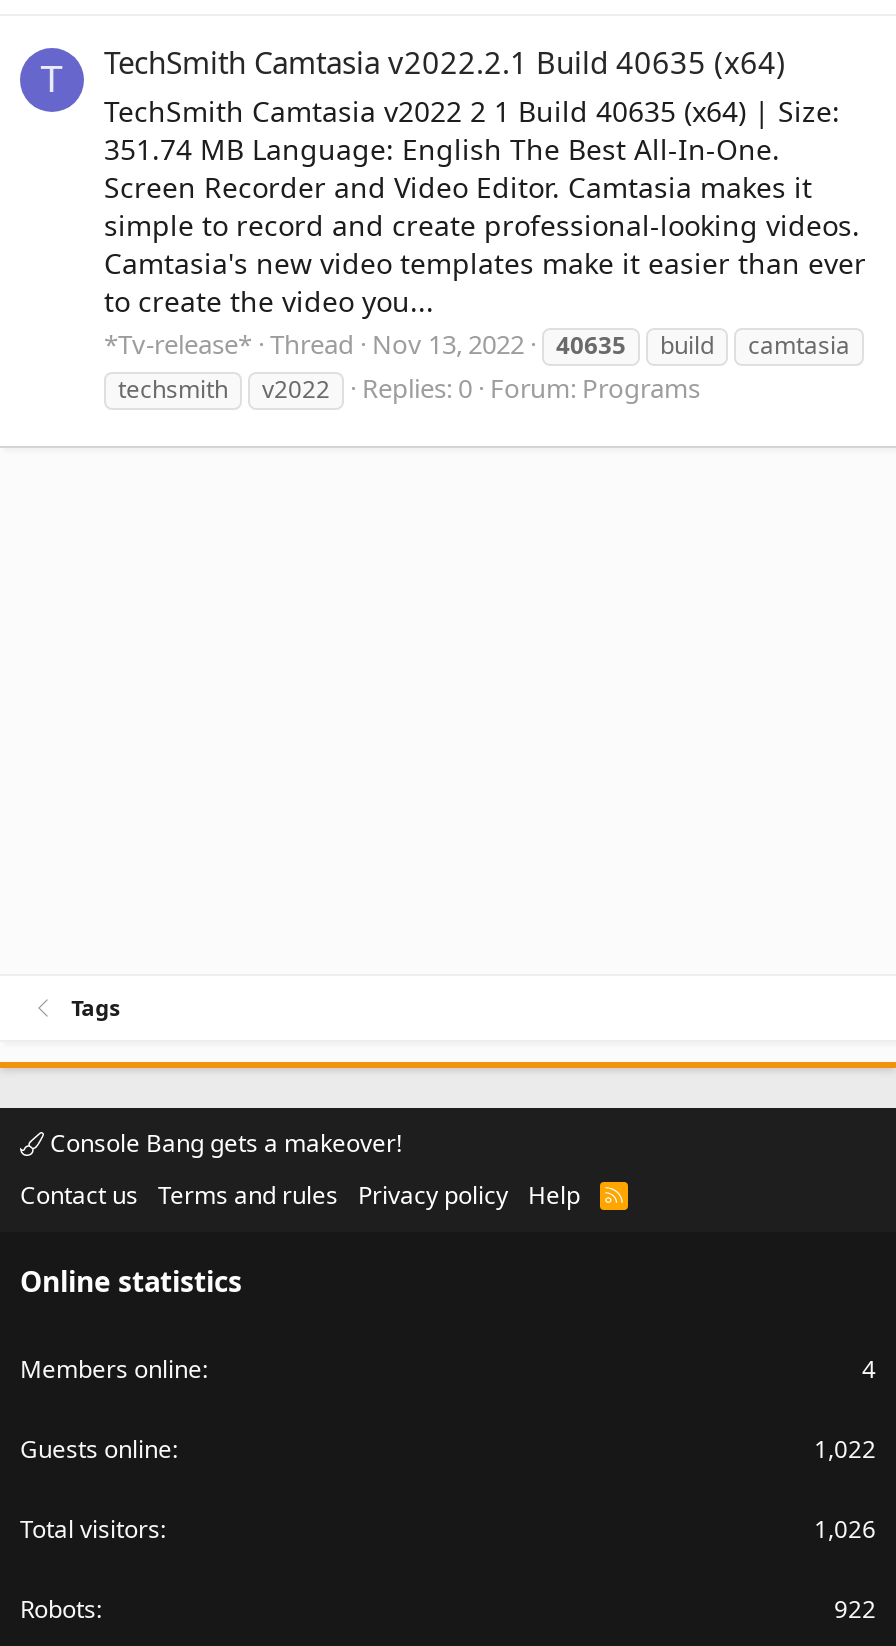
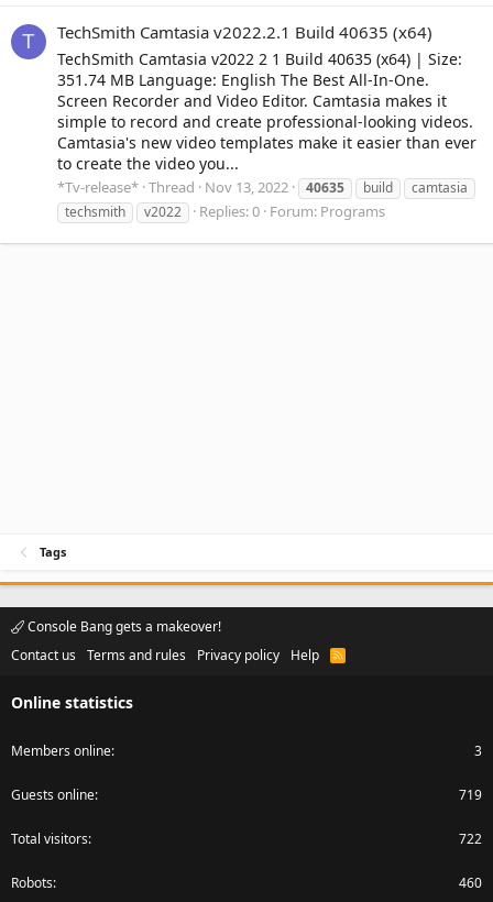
- 4
+ 3

- 1,022
+ 719

- 1,026
+ 722

- 922
+ 460
